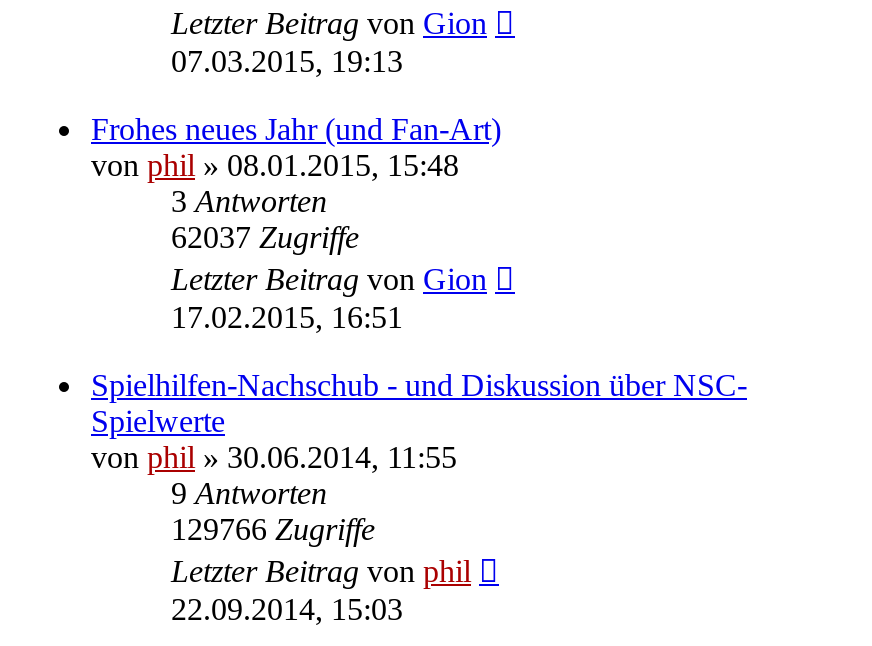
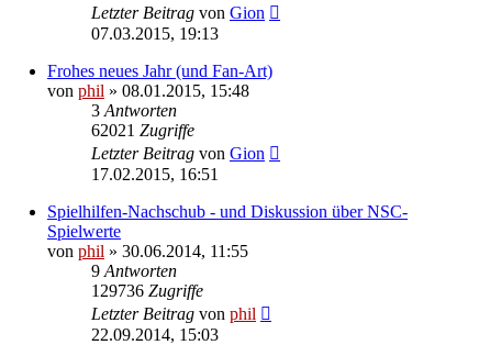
- 62037 Zugriffe
+ 62021 Zugriffe

- 129766 Zugriffe
+ 129736 Zugriffe
